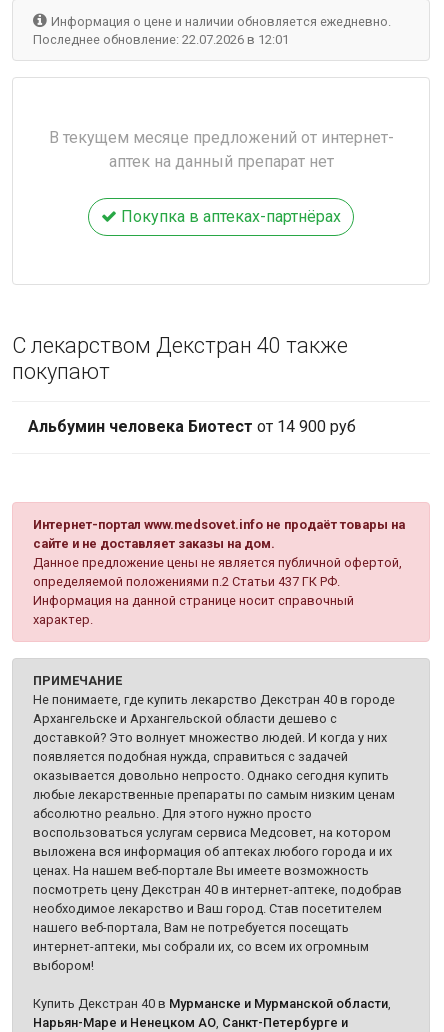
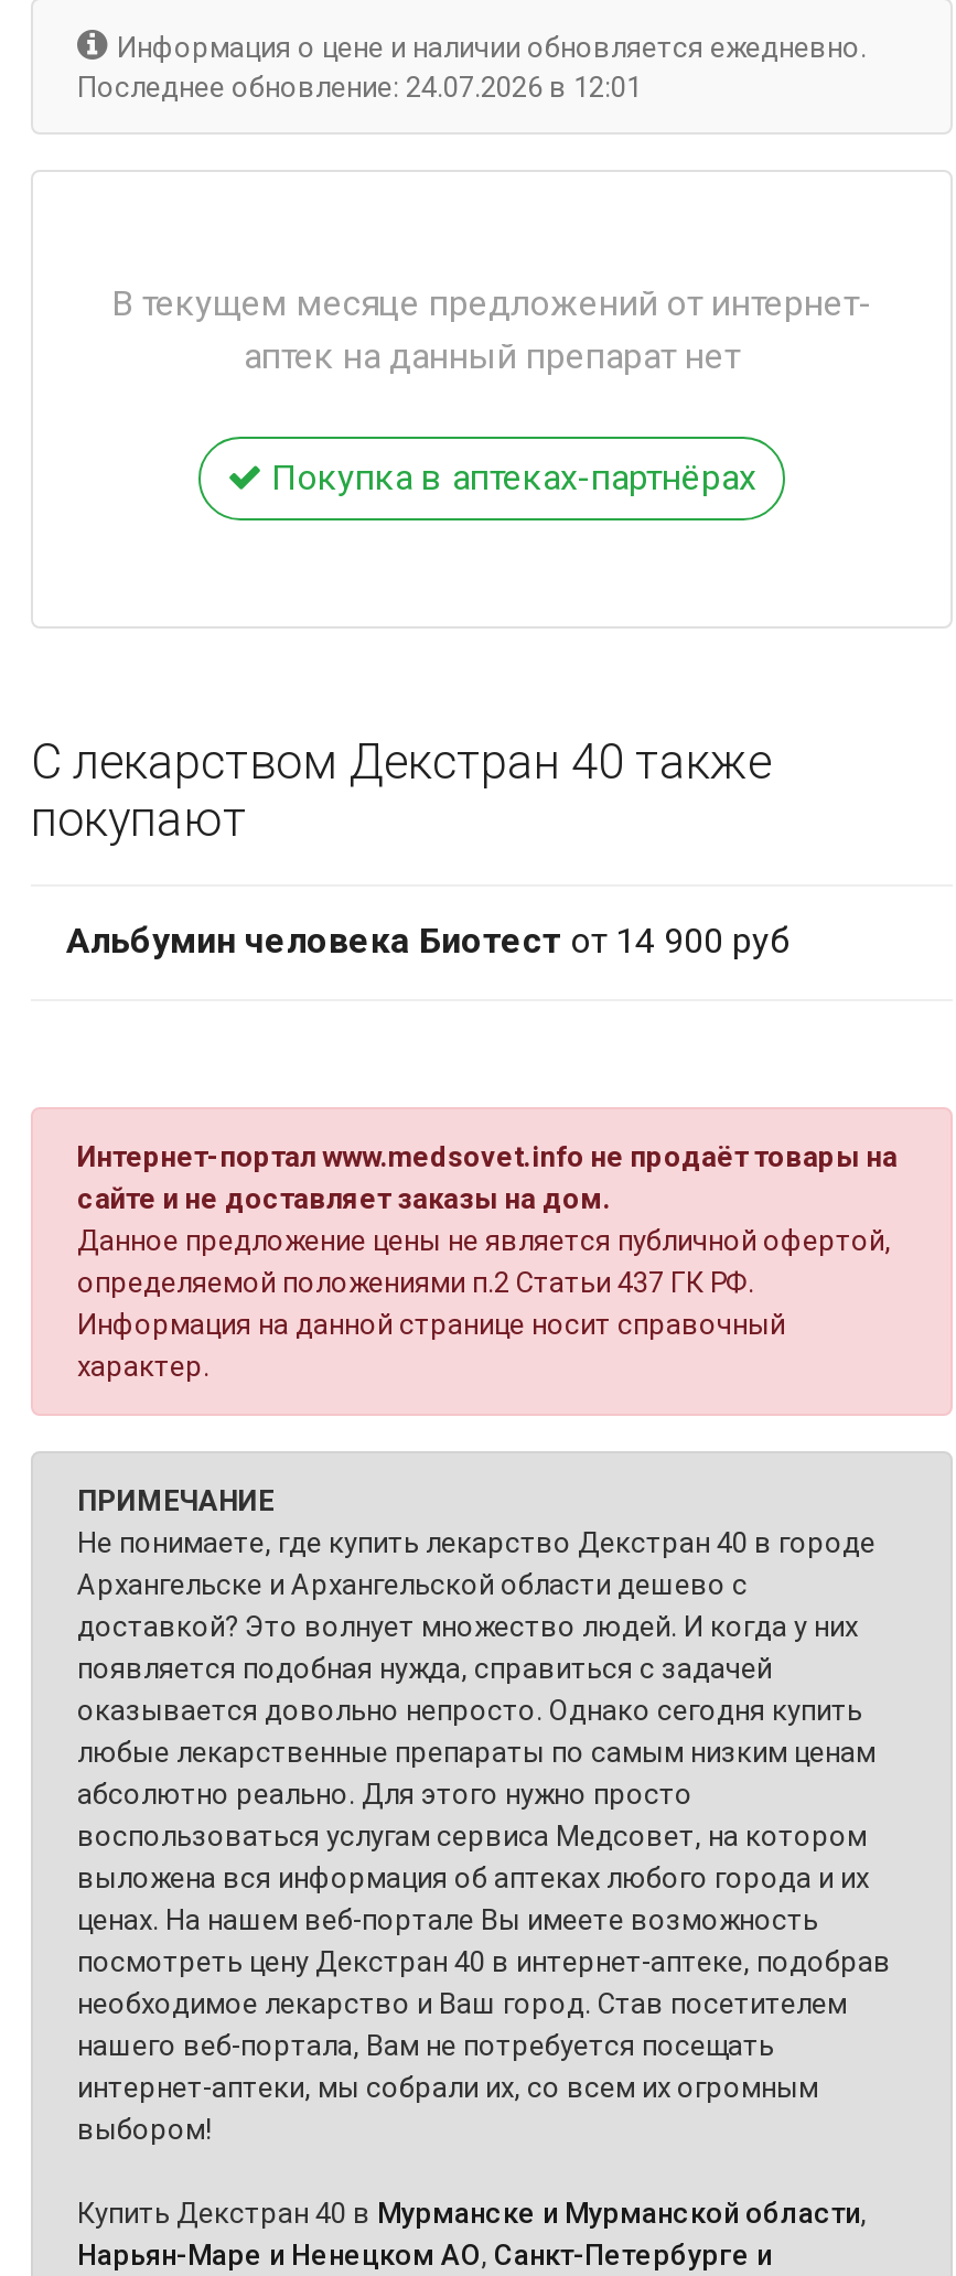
- Последнее обновление: 22.07.2026 в 12:01
+ Последнее обновление: 24.07.2026 в 12:01
